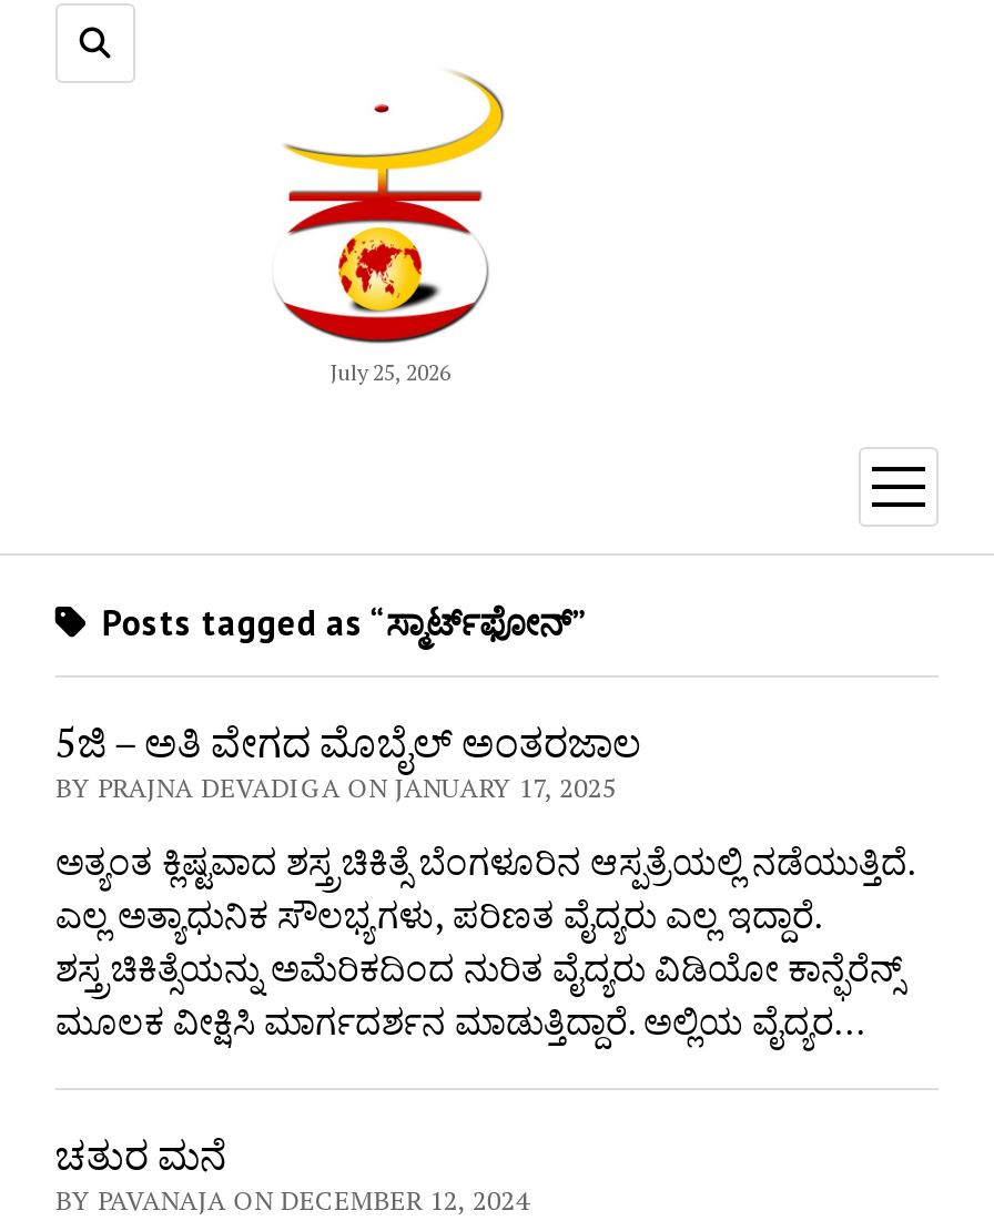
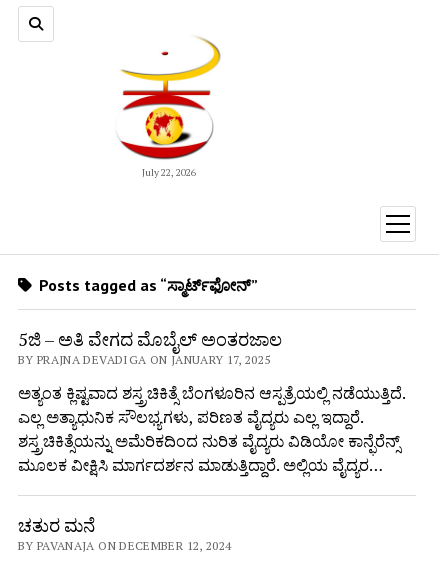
- July 25, 2026
+ July 22, 2026
